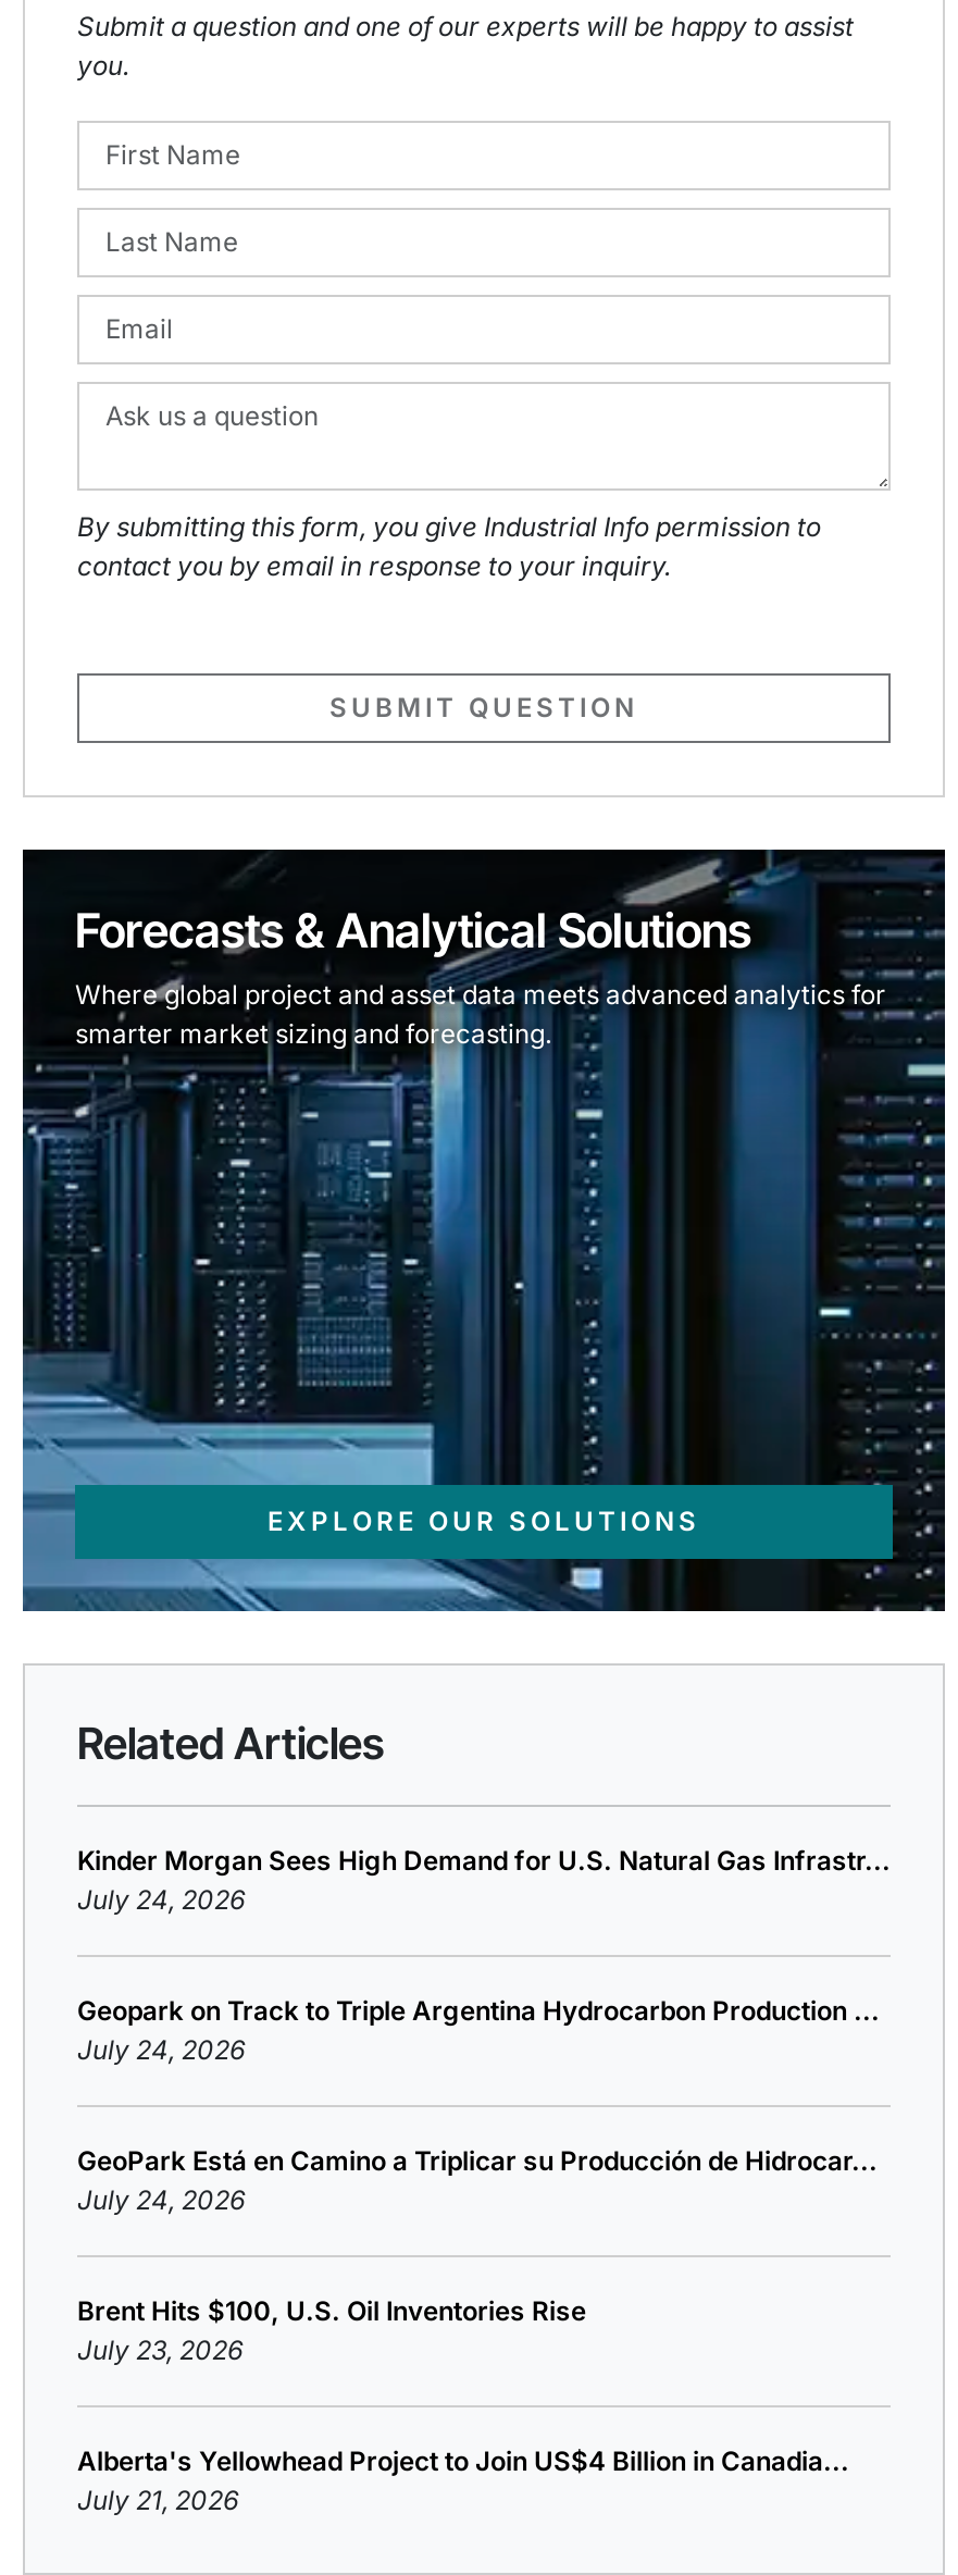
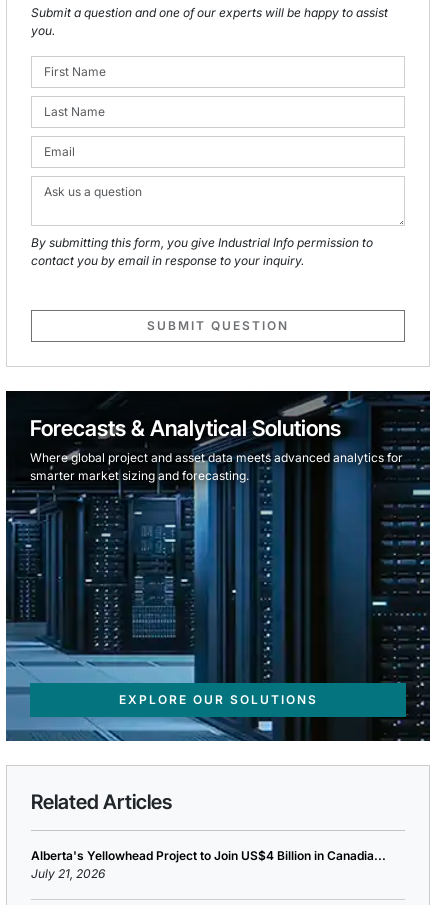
- Kinder Morgan Sees High Demand for U.S. Natural Gas Infrastr...
- July 24, 2026
- Geopark on Track to Triple Argentina Hydrocarbon Production ...
- July 24, 2026
- GeoPark Está en Camino a Triplicar su Producción de Hidrocar...
- July 24, 2026
- Brent Hits $100, U.S. Oil Inventories Rise
- July 23, 2026
